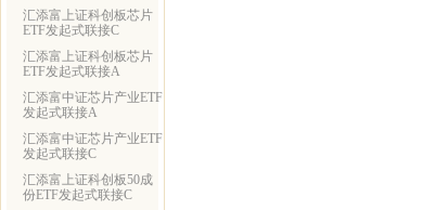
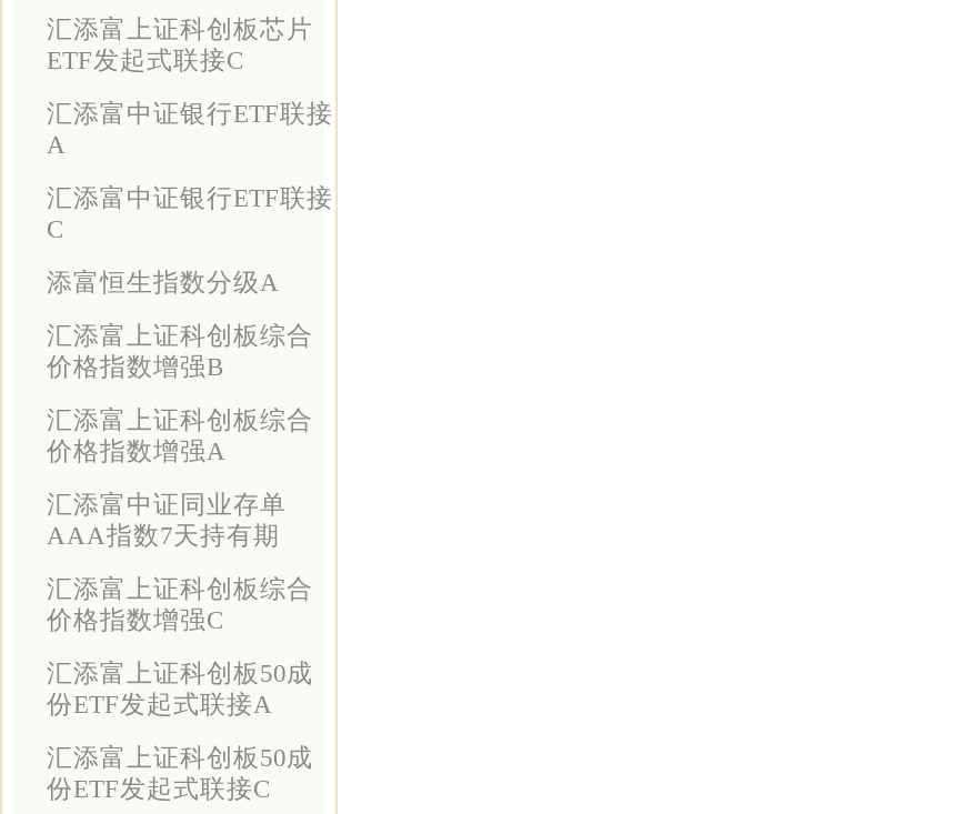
- 汇添富上证科创板芯片
- ETF发起式联接A
- 汇添富中证芯片产业ETF
- 发起式联接A
- 汇添富中证芯片产业ETF
- 发起式联接C
+ 汇添富中证银行ETF联接
+ A
+ 汇添富中证银行ETF联接
+ C
+ 添富恒生指数分级A
+ 汇添富上证科创板综合
+ 价格指数增强B
+ 汇添富上证科创板综合
+ 价格指数增强A
+ 汇添富中证同业存单
+ AAA指数7天持有期
+ 汇添富上证科创板综合
+ 价格指数增强C
+ 汇添富上证科创板50成
+ 份ETF发起式联接A
